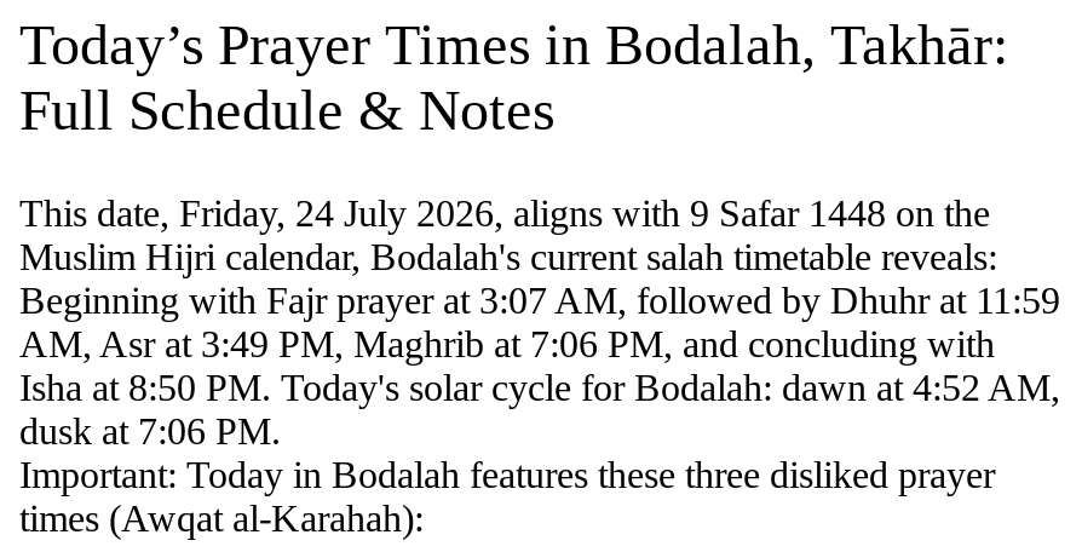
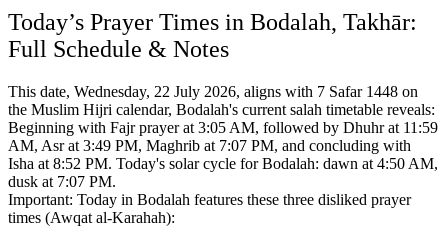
- This date, Friday, 24 July 2026, aligns with 9 Safar 1448 on the
- Muslim Hijri calendar, Bodalah's current salah timetable reveals:
- Beginning with Fajr prayer at 3:07 AM, followed by Dhuhr at 11:59
- AM, Asr at 3:49 PM, Maghrib at 7:06 PM, and concluding with
- Isha at 8:50 PM. Today's solar cycle for Bodalah: dawn at 4:52 AM,
- dusk at 7:06 PM.
+ This date, Wednesday, 22 July 2026, aligns with 7 Safar 1448 on
+ the Muslim Hijri calendar, Bodalah's current salah timetable reveals:
+ Beginning with Fajr prayer at 3:05 AM, followed by Dhuhr at 11:59
+ AM, Asr at 3:49 PM, Maghrib at 7:07 PM, and concluding with
+ Isha at 8:52 PM. Today's solar cycle for Bodalah: dawn at 4:50 AM,
+ dusk at 7:07 PM.
